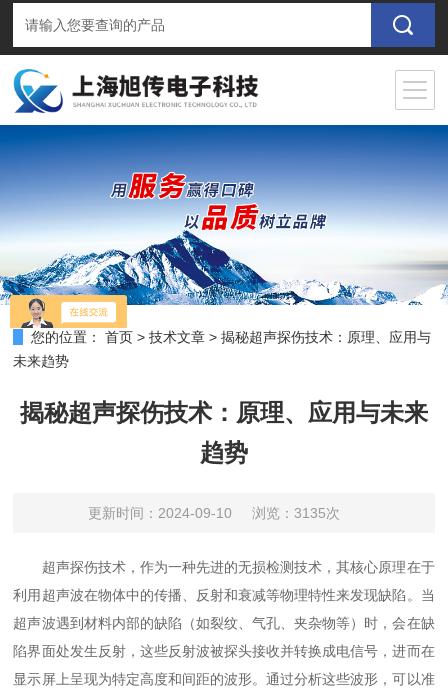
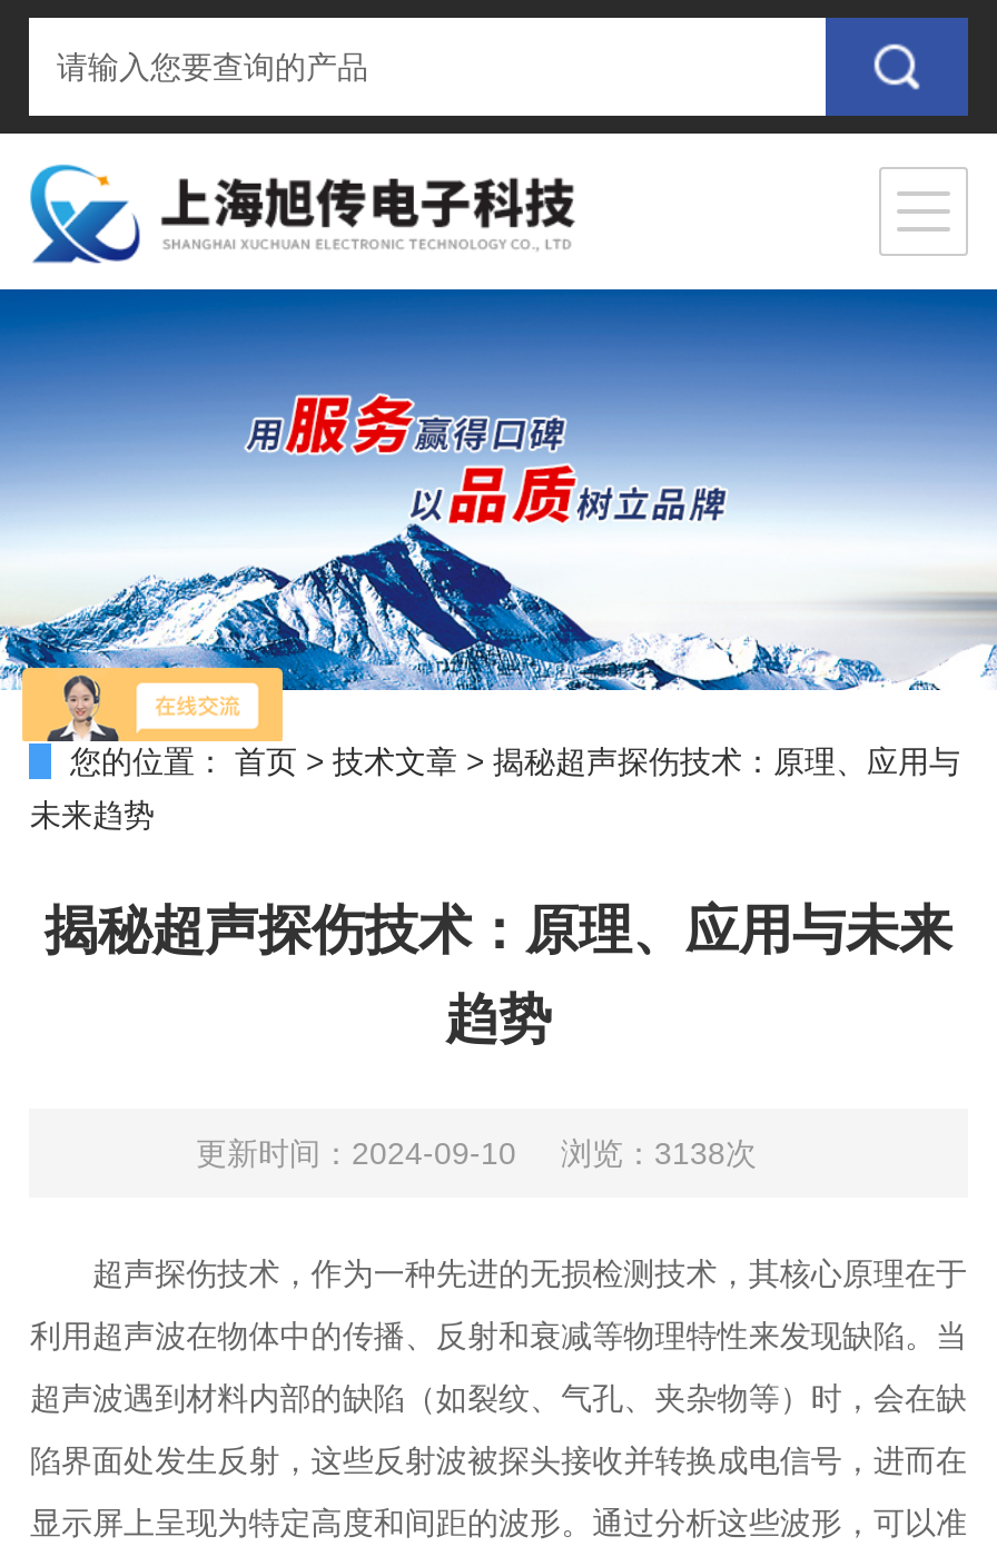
- 更新时间：2024-09-10 浏览：3135次
+ 更新时间：2024-09-10 浏览：3138次
